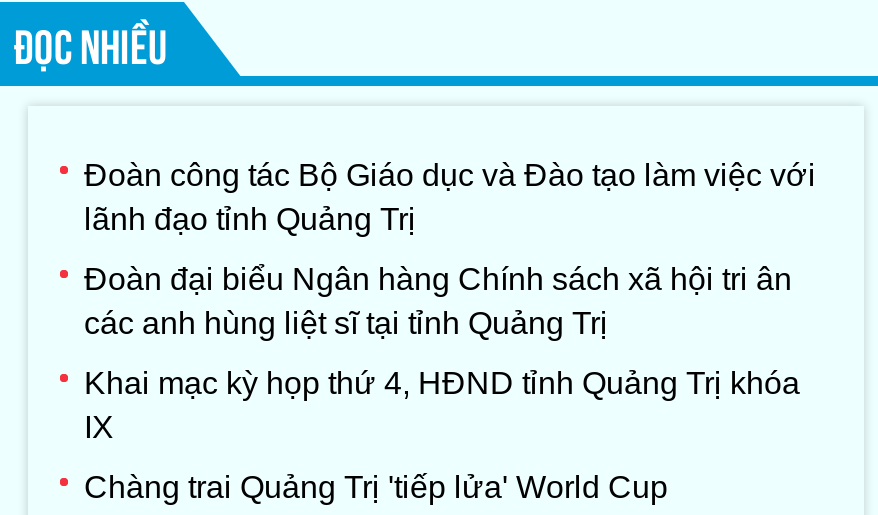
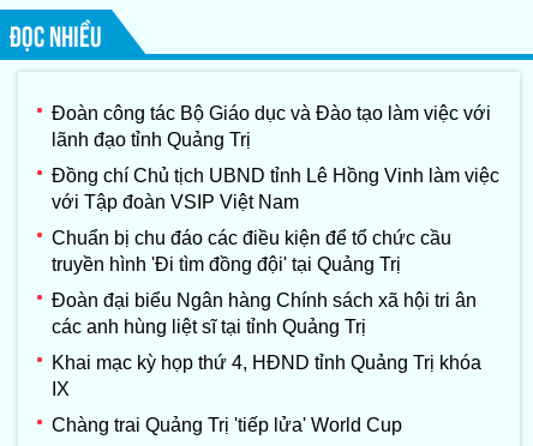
+ Đồng chí Chủ tịch UBND tỉnh Lê Hồng Vinh làm việc
+ với Tập đoàn VSIP Việt Nam
+ Chuẩn bị chu đáo các điều kiện để tổ chức cầu
+ truyền hình 'Đi tìm đồng đội' tại Quảng Trị
